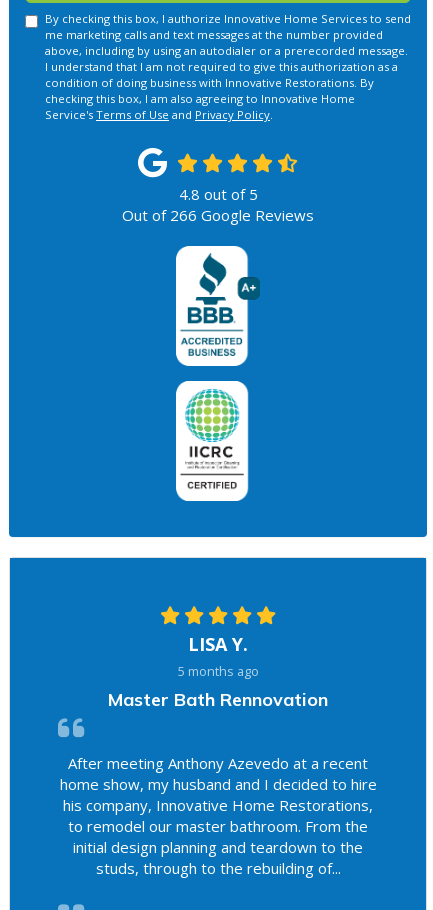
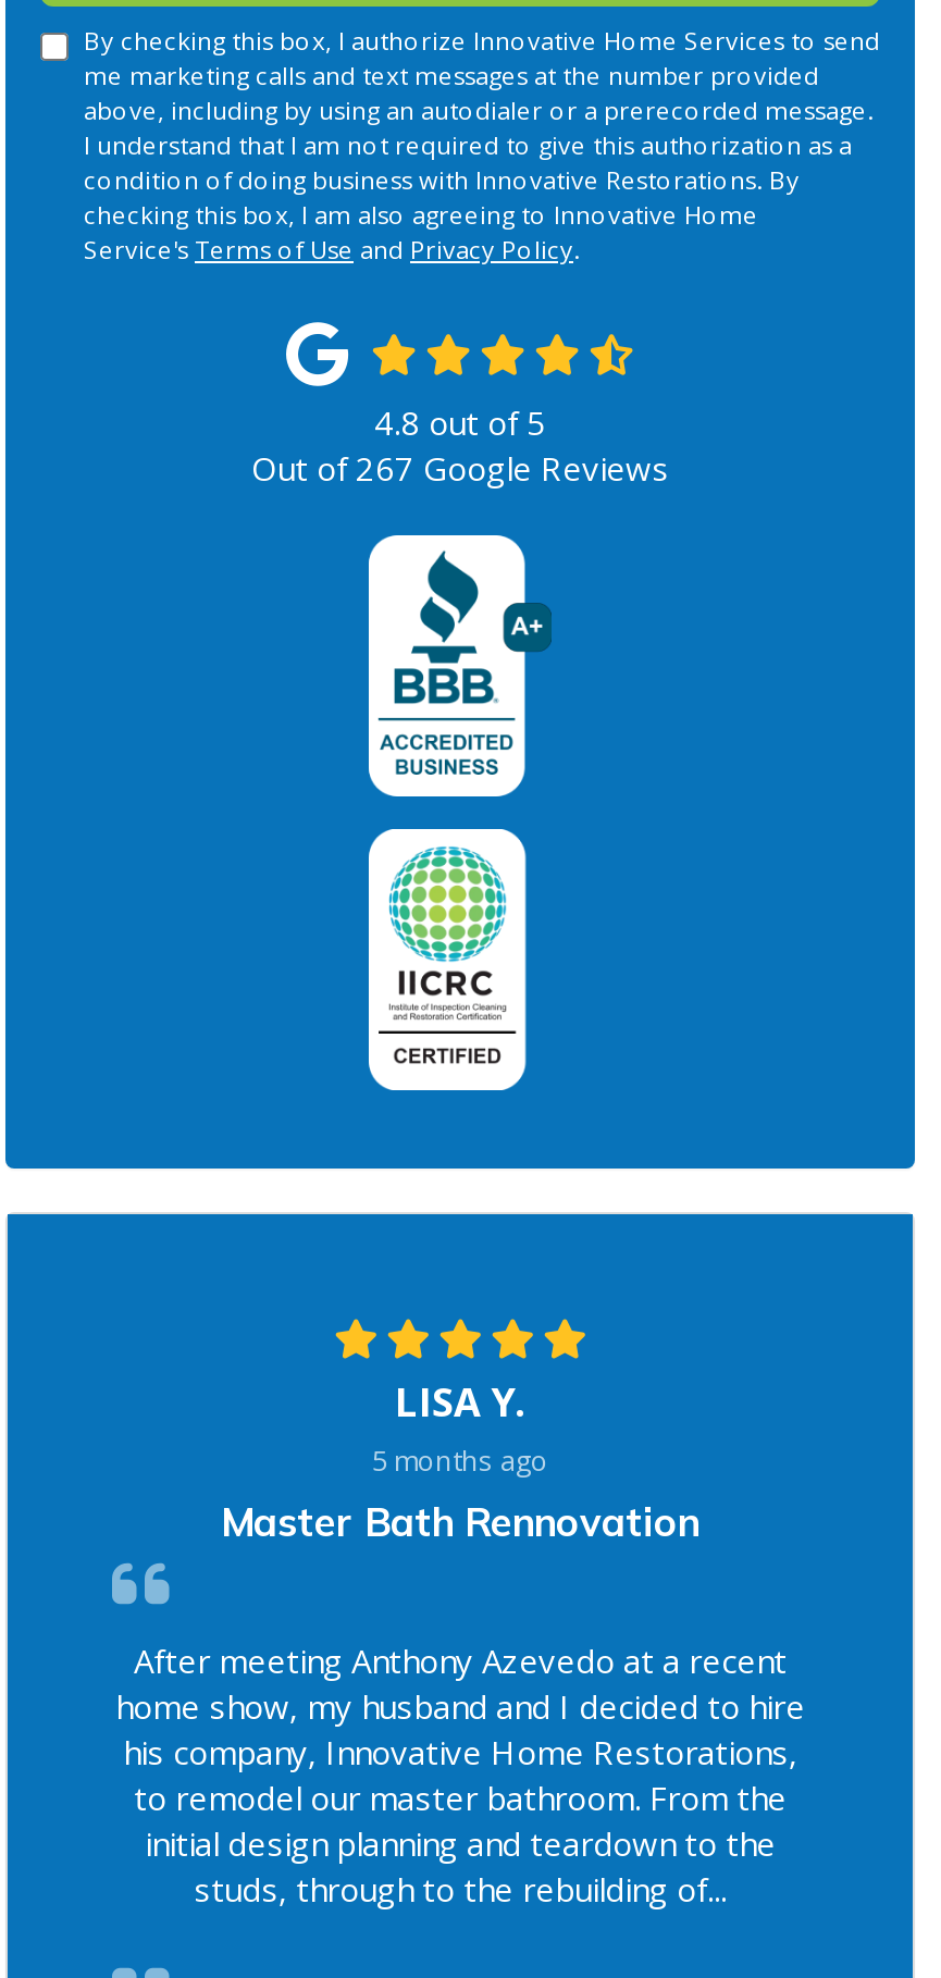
- Out of 266 Google Reviews
+ Out of 267 Google Reviews
